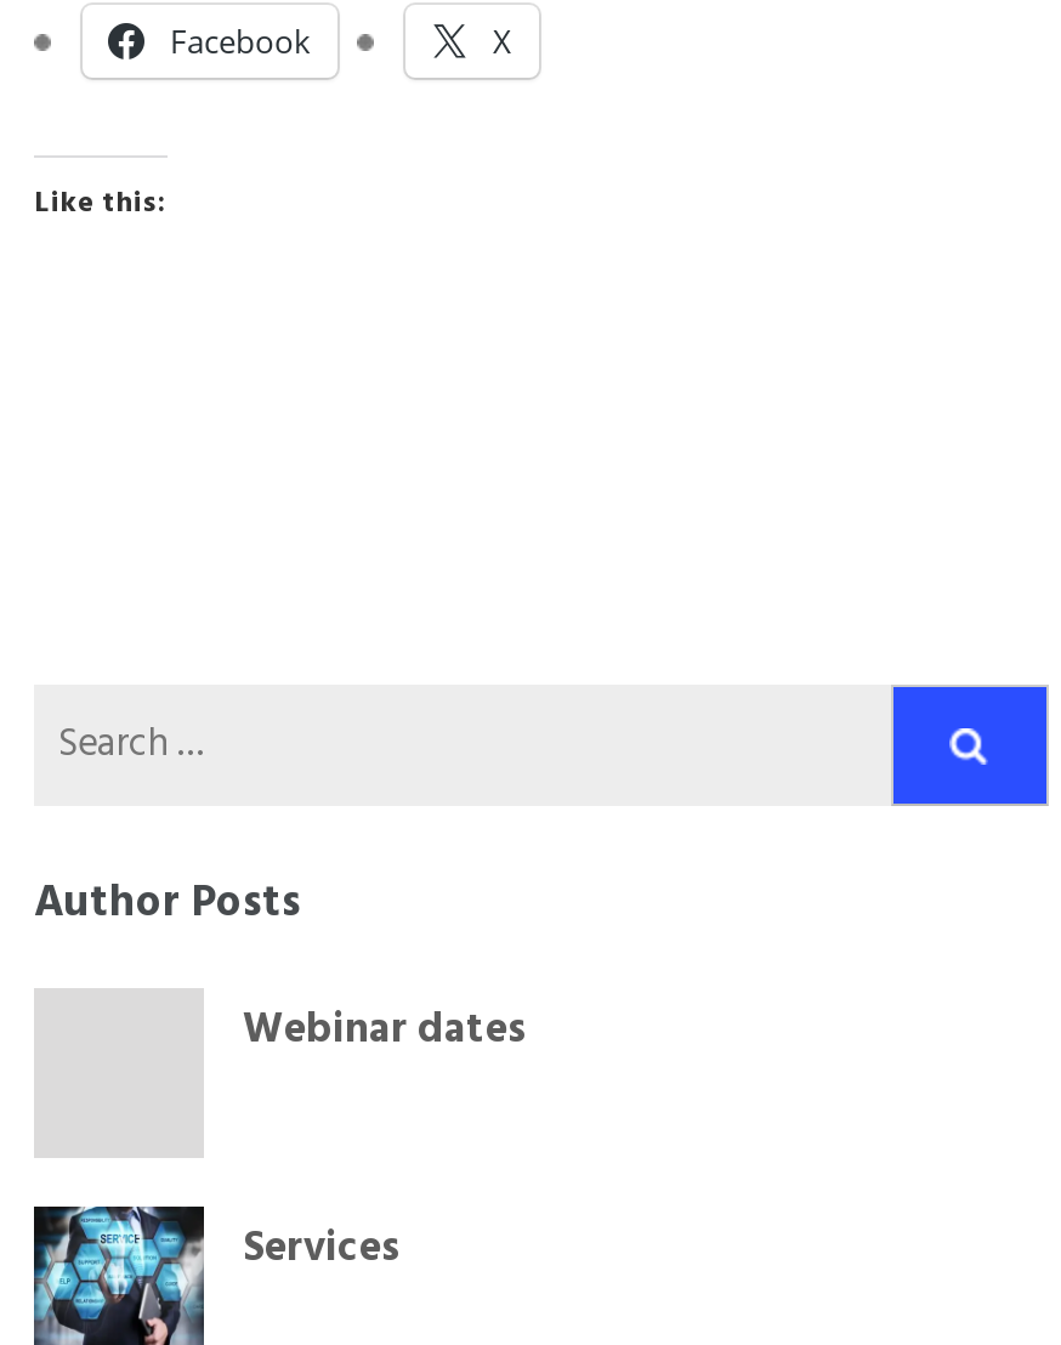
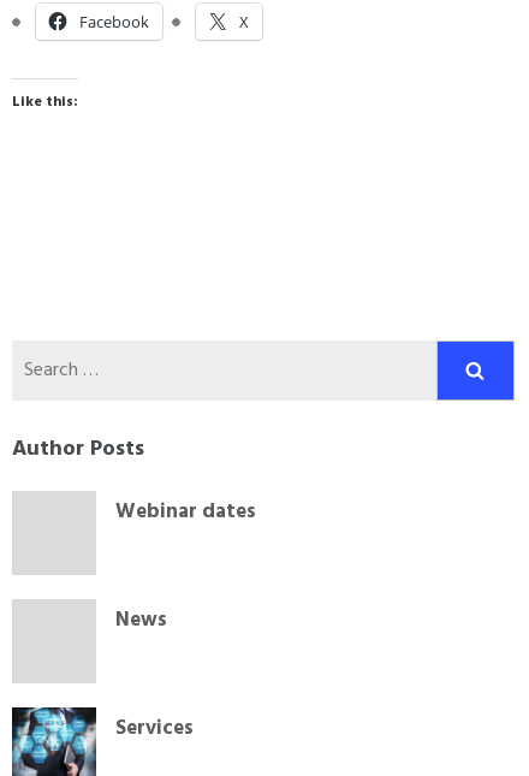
+ News
